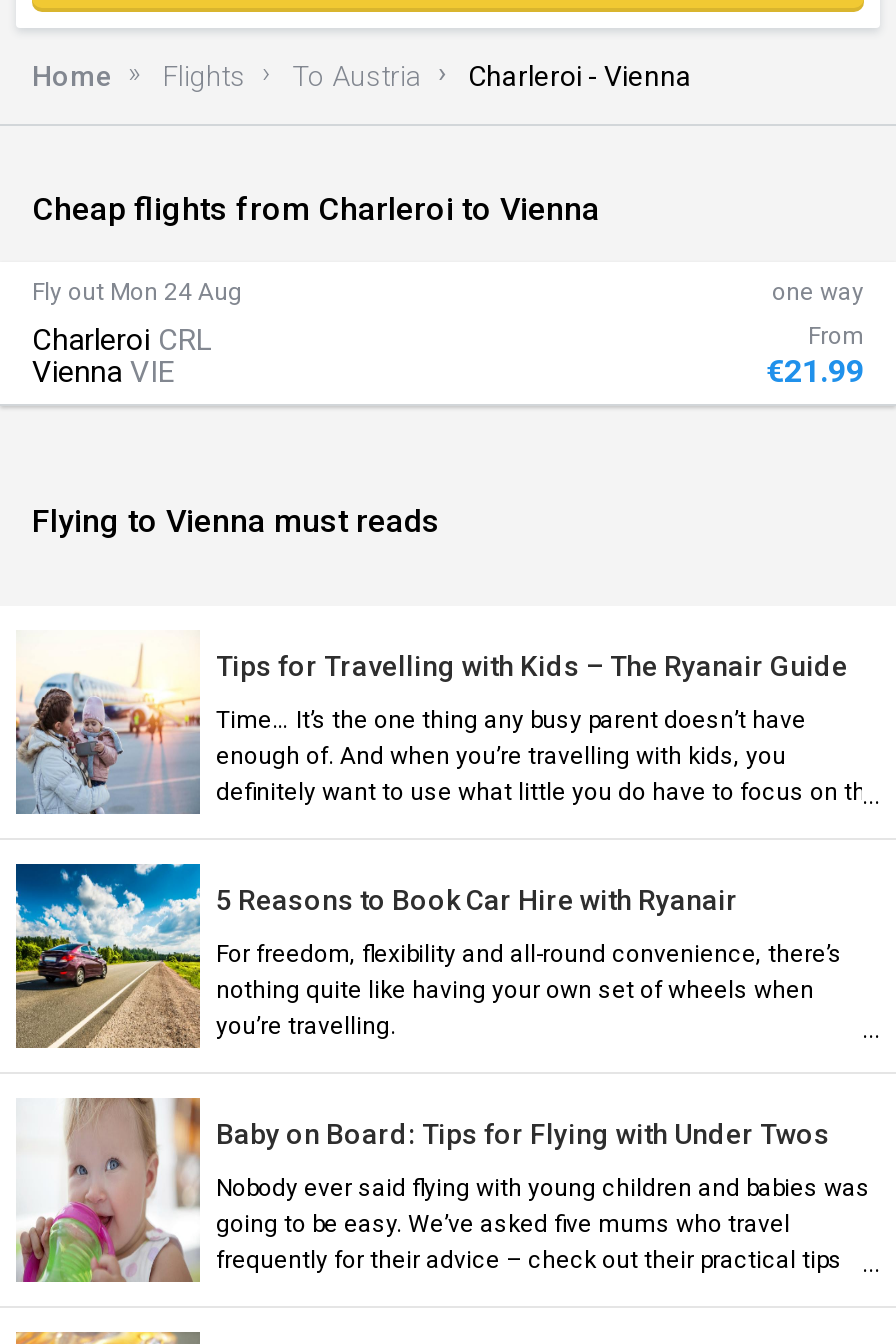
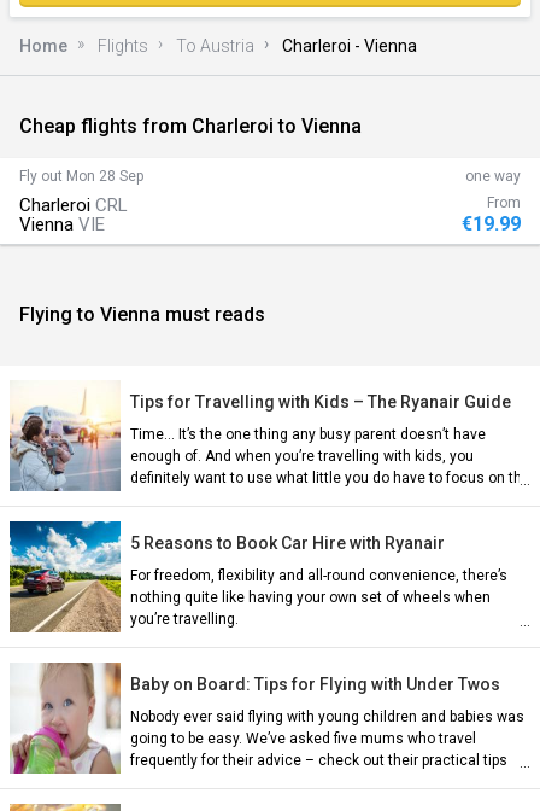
- Fly out Mon 24 Aug
+ Fly out Mon 28 Sep

- €21.99
+ €19.99
